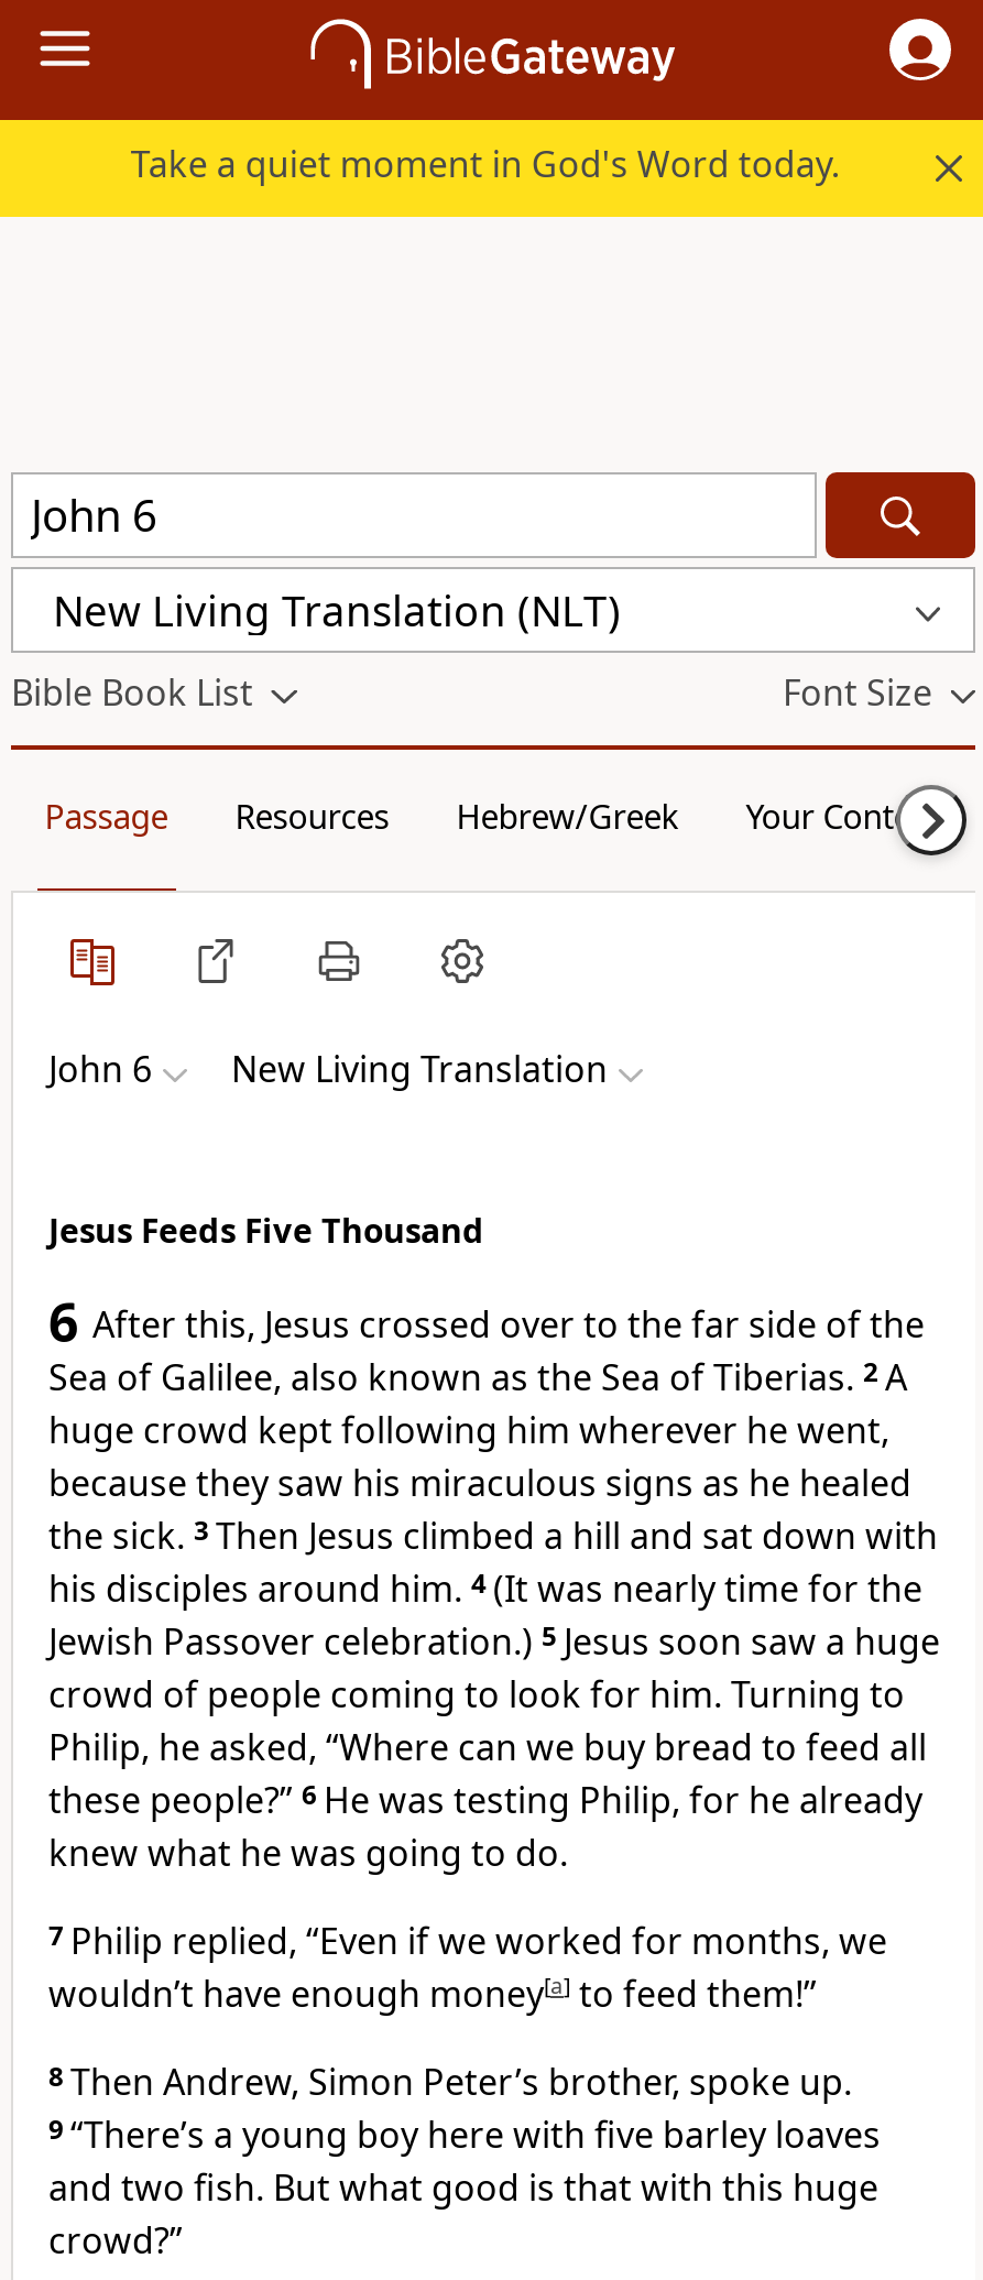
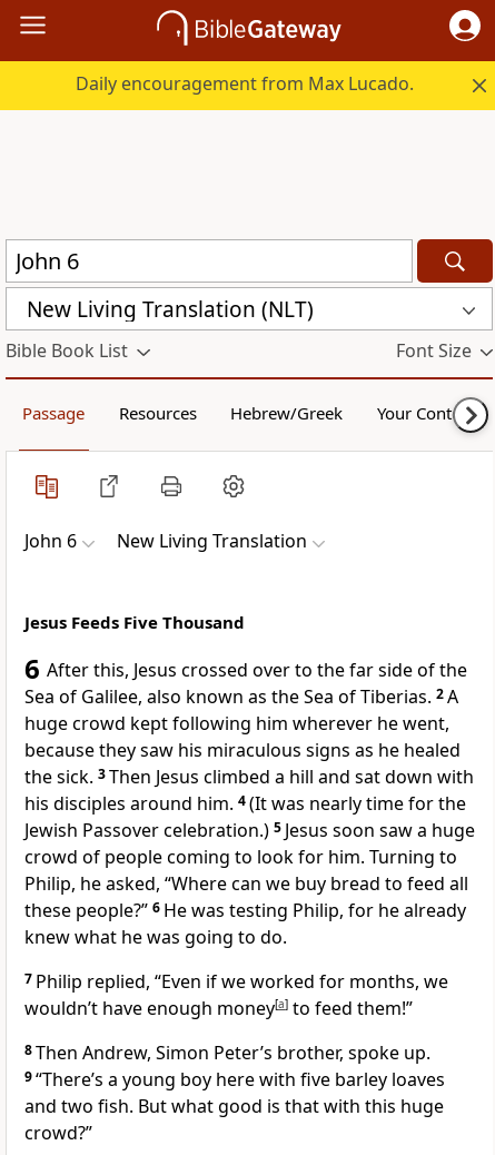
- Take a quiet moment in God's Word today.
+ Daily encouragement from Max Lucado.
